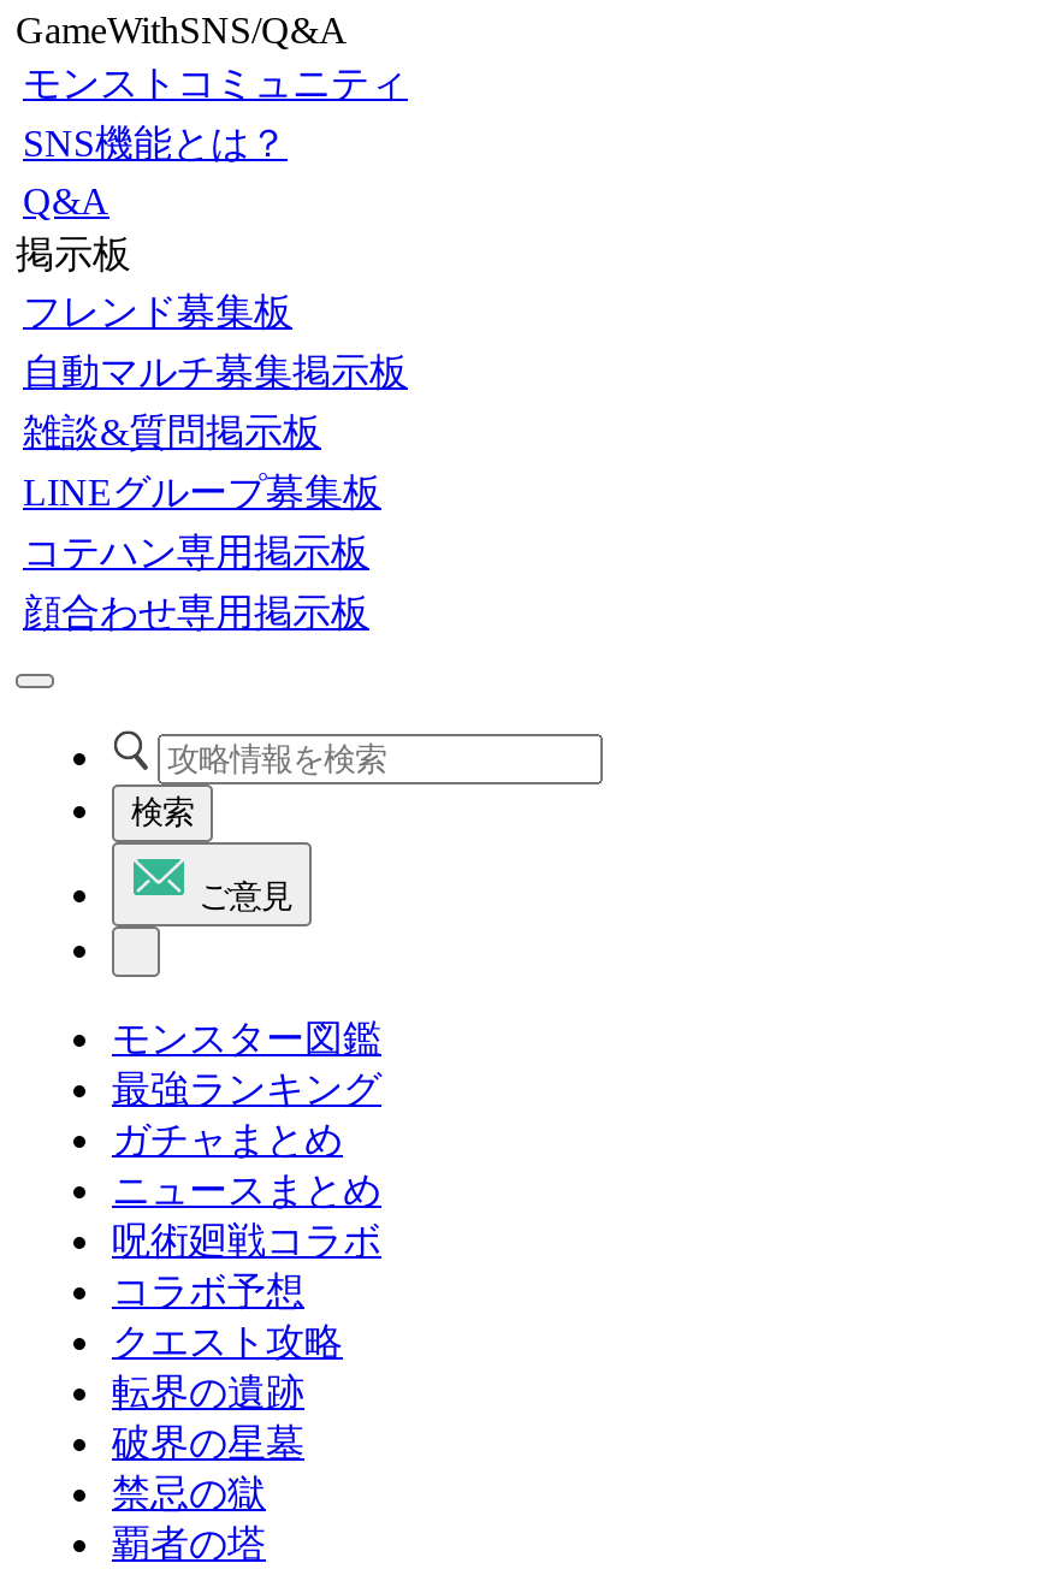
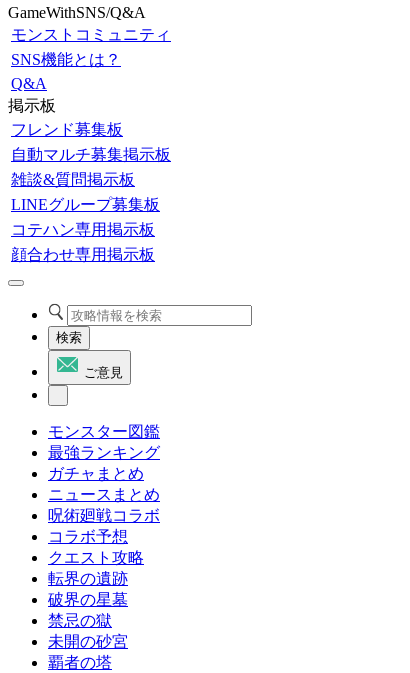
+ 未開の砂宮
